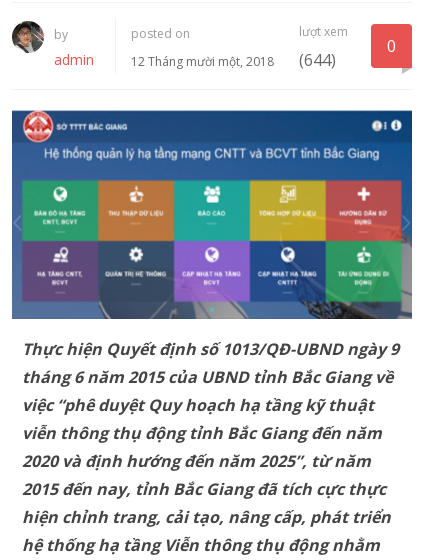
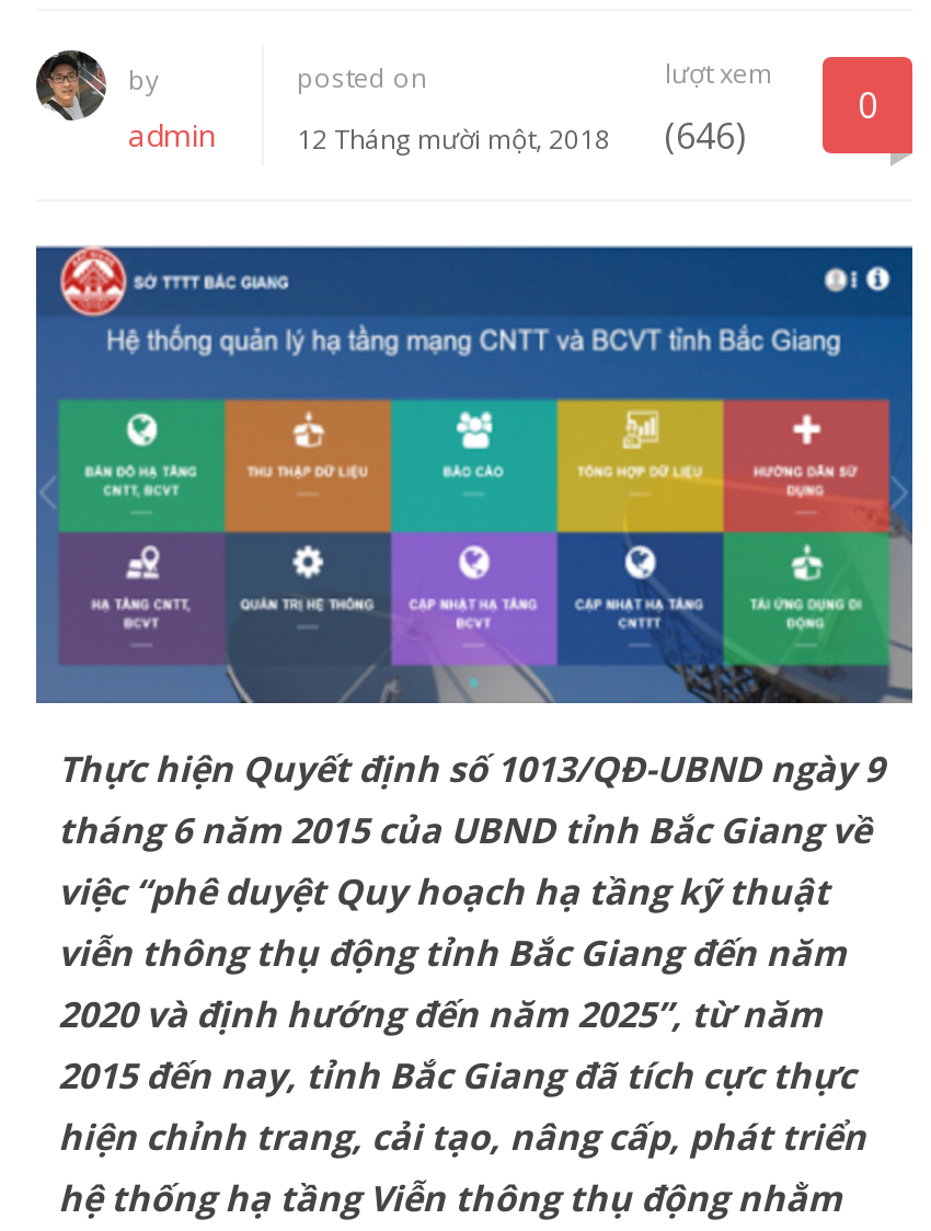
- 12 Tháng mười một, 2018 (644)
+ 12 Tháng mười một, 2018 (646)
